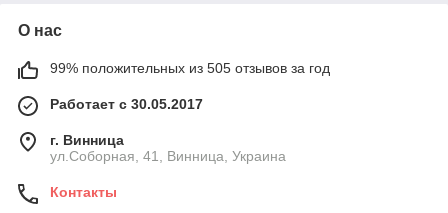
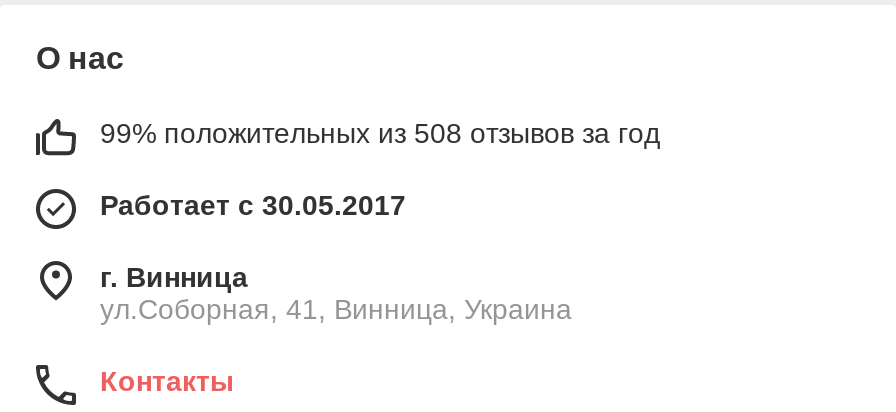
- 99% положительных из 505 отзывов за год
+ 99% положительных из 508 отзывов за год
